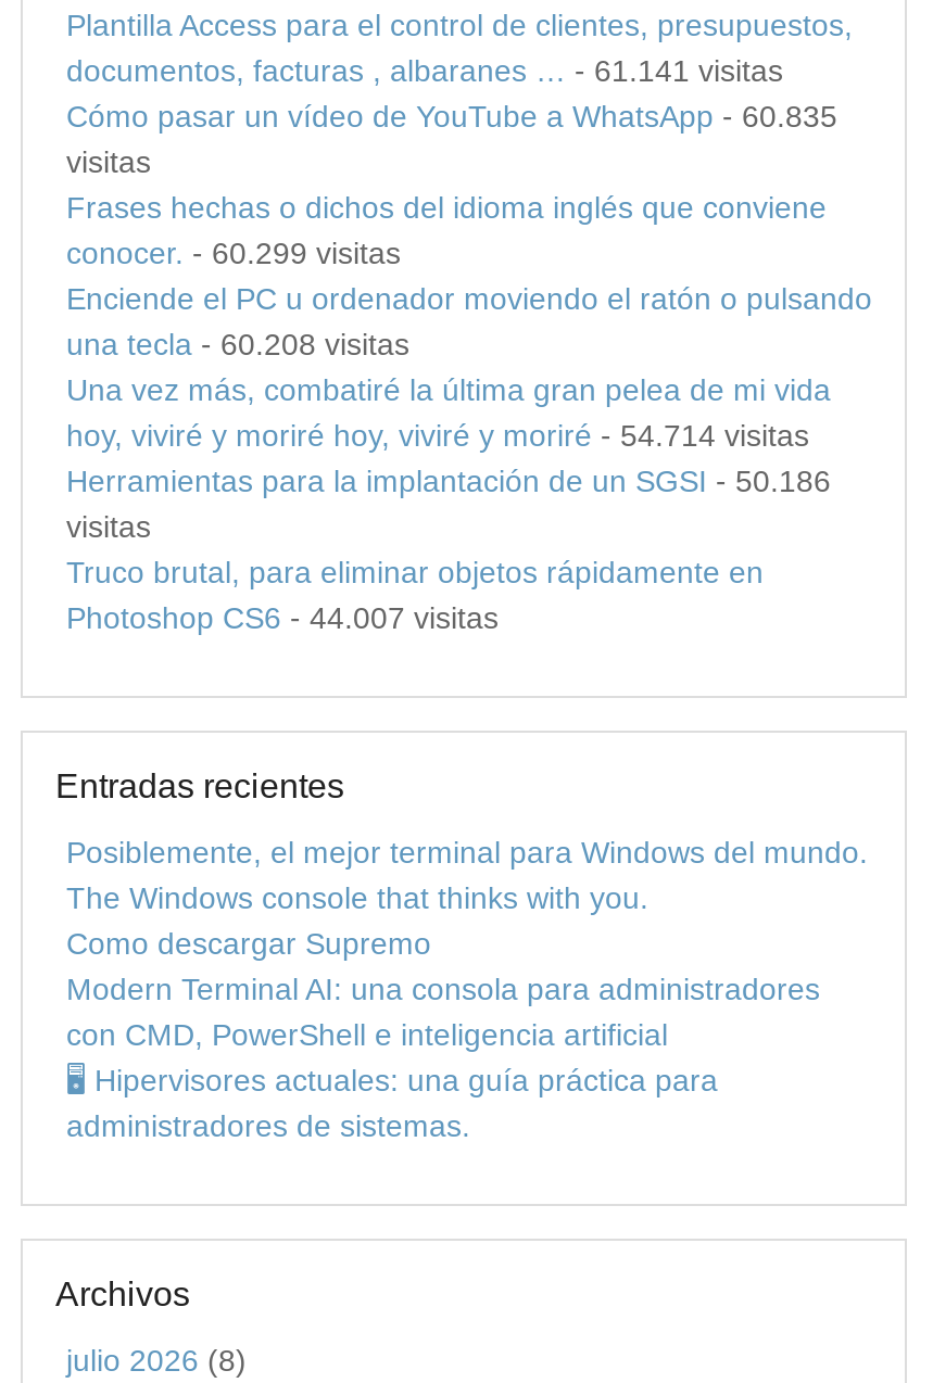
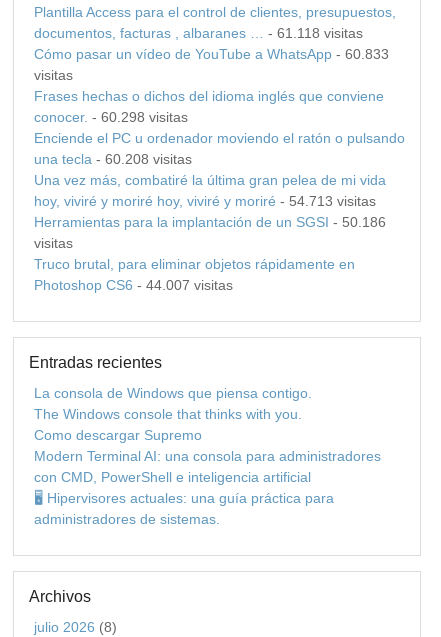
- documentos, facturas , albaranes … - 61.141 visitas
+ documentos, facturas , albaranes … - 61.118 visitas

- Cómo pasar un vídeo de YouTube a WhatsApp - 60.835
+ Cómo pasar un vídeo de YouTube a WhatsApp - 60.833

- conocer. - 60.299 visitas
+ conocer. - 60.298 visitas

- hoy, viviré y moriré hoy, viviré y moriré - 54.714 visitas
+ hoy, viviré y moriré hoy, viviré y moriré - 54.713 visitas

- Posiblemente, el mejor terminal para Windows del mundo.
+ La consola de Windows que piensa contigo.
